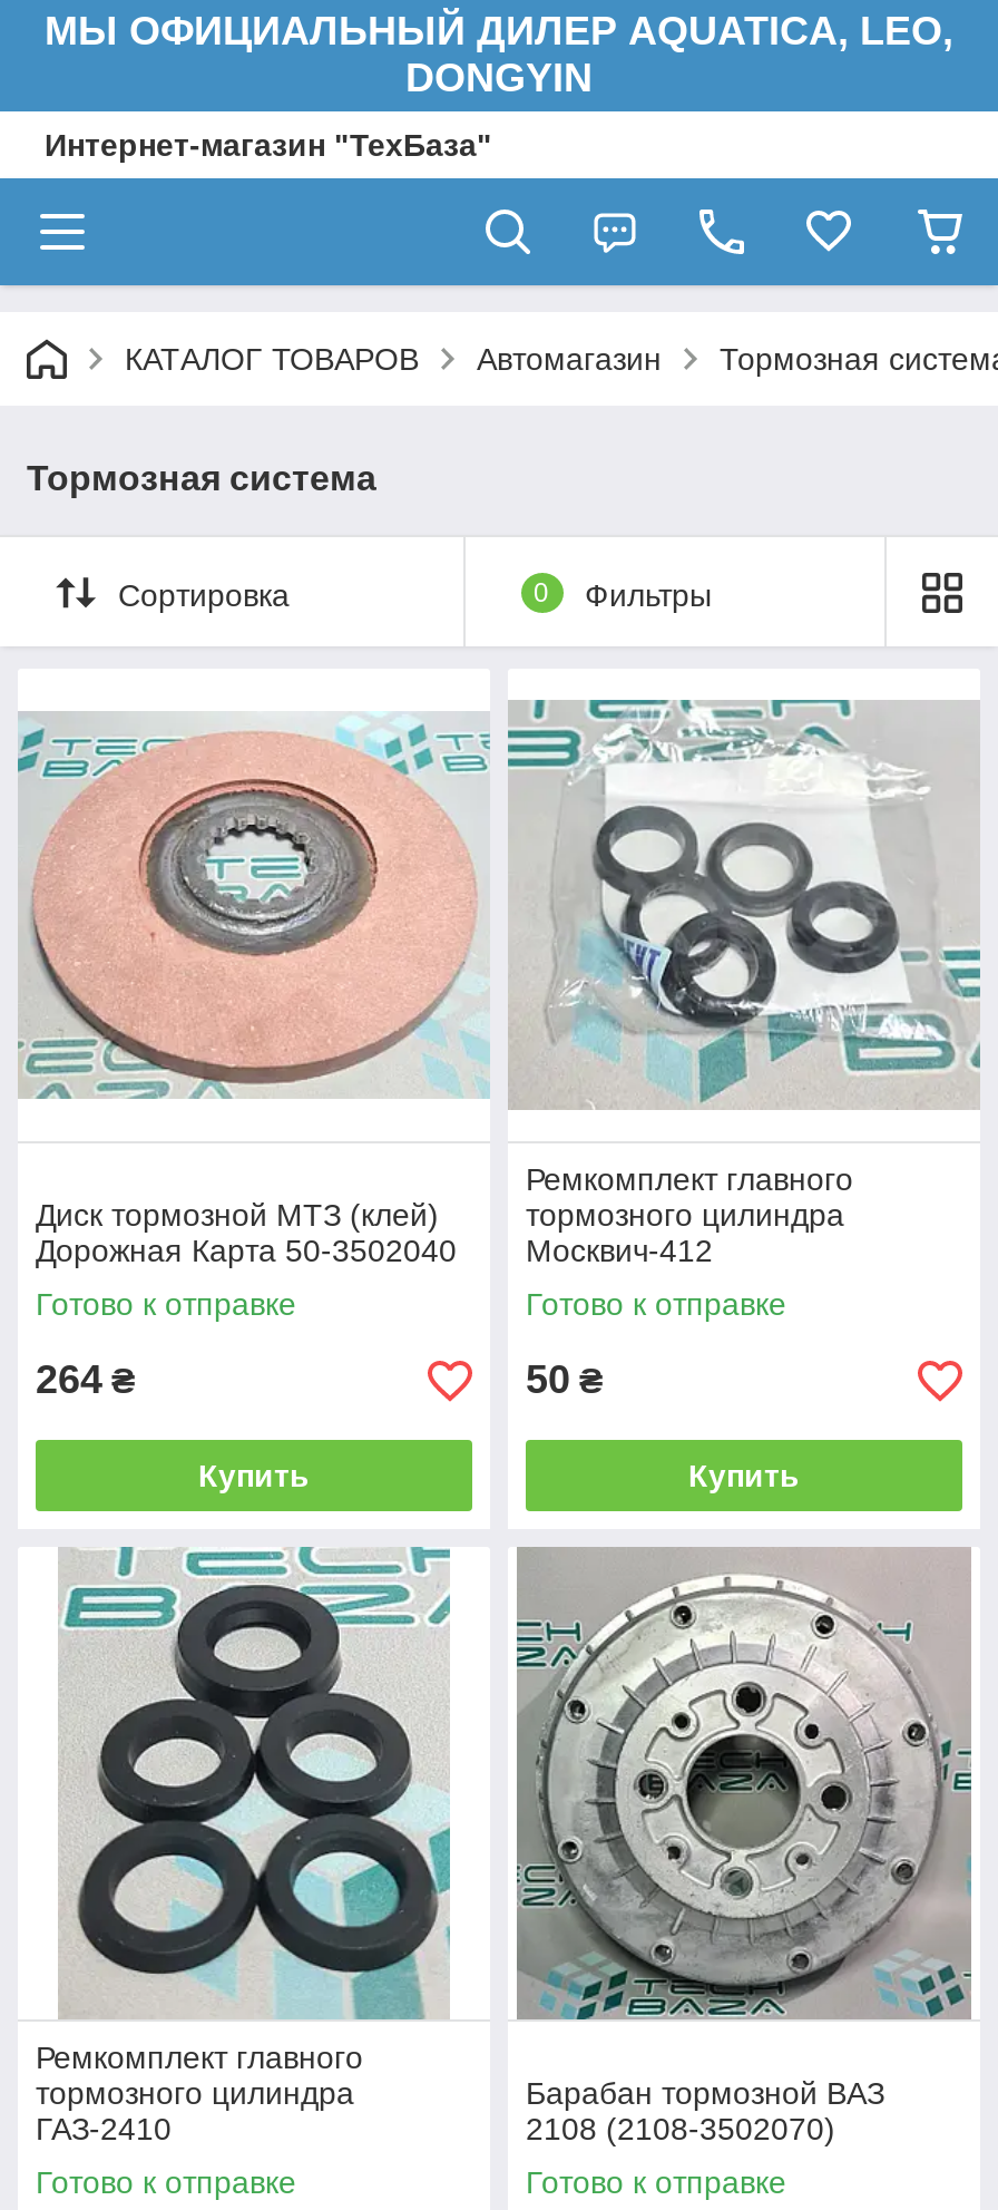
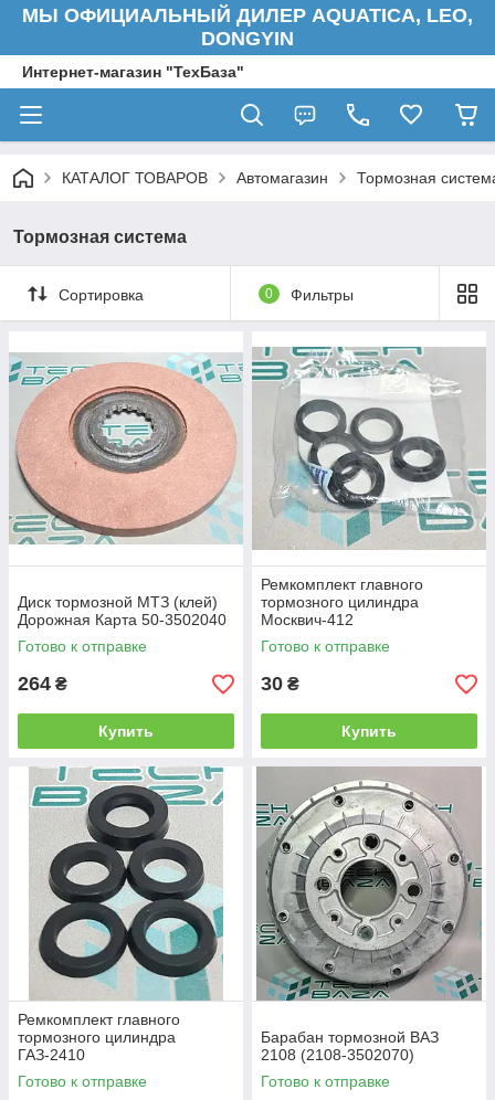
- 50 ₴
+ 30 ₴
